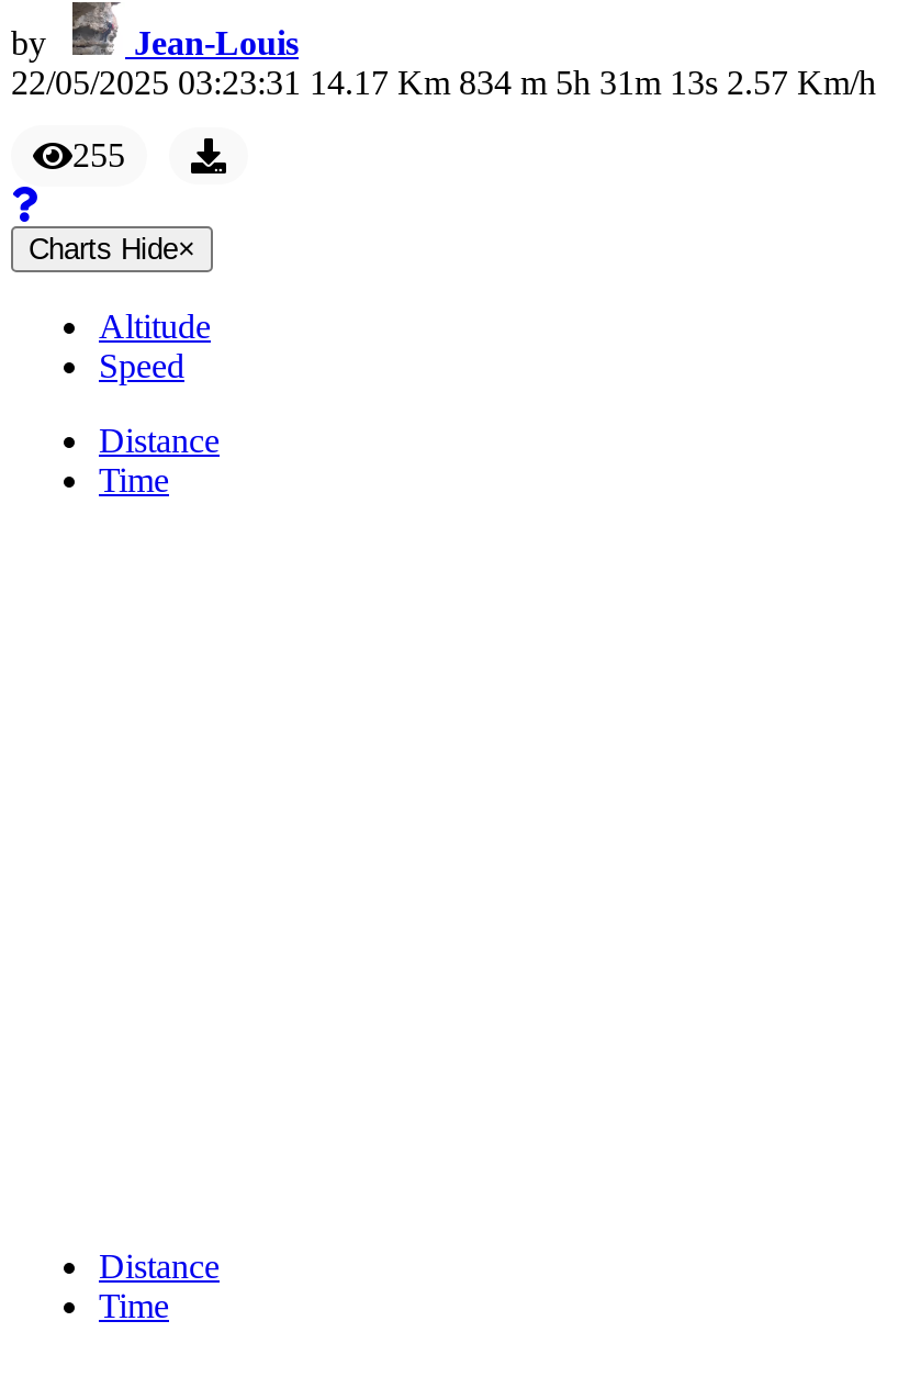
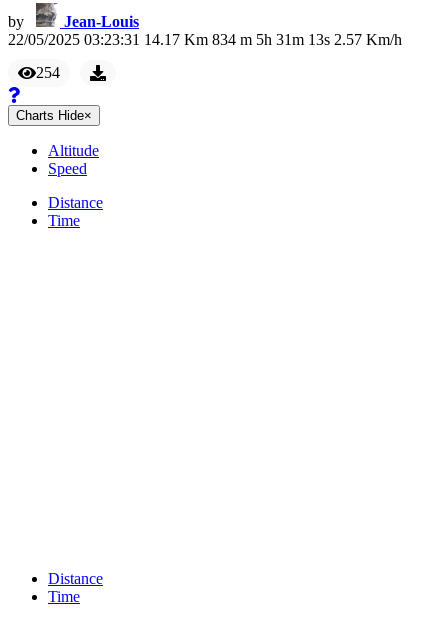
- 255
+ 254
